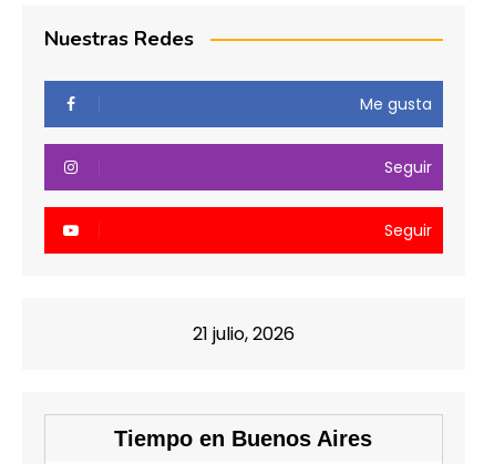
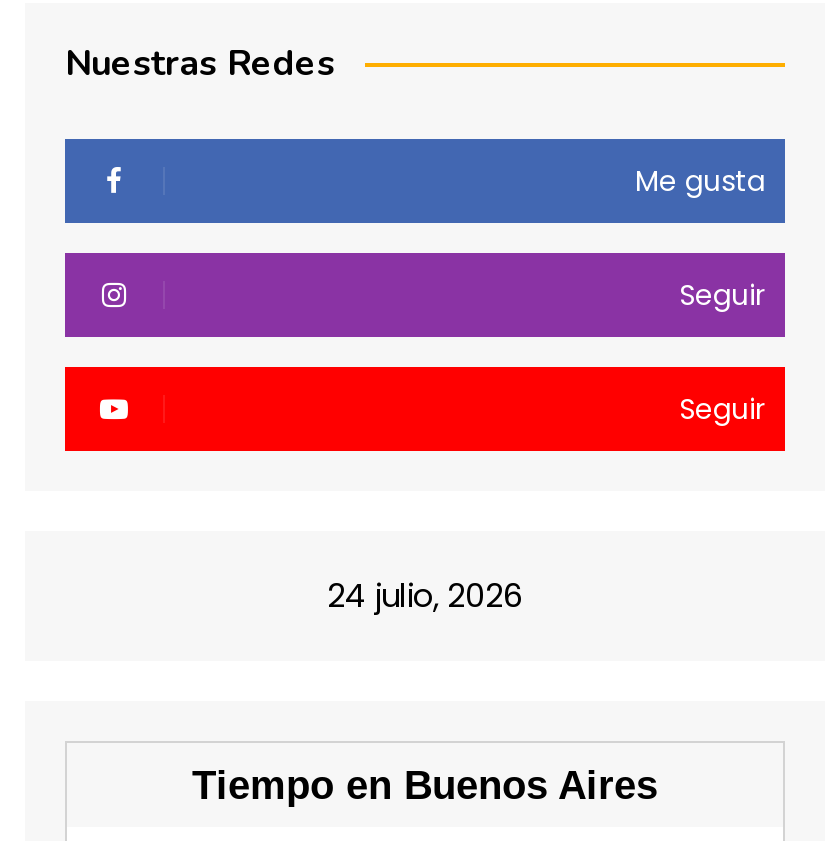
- 21 julio, 2026
+ 24 julio, 2026
